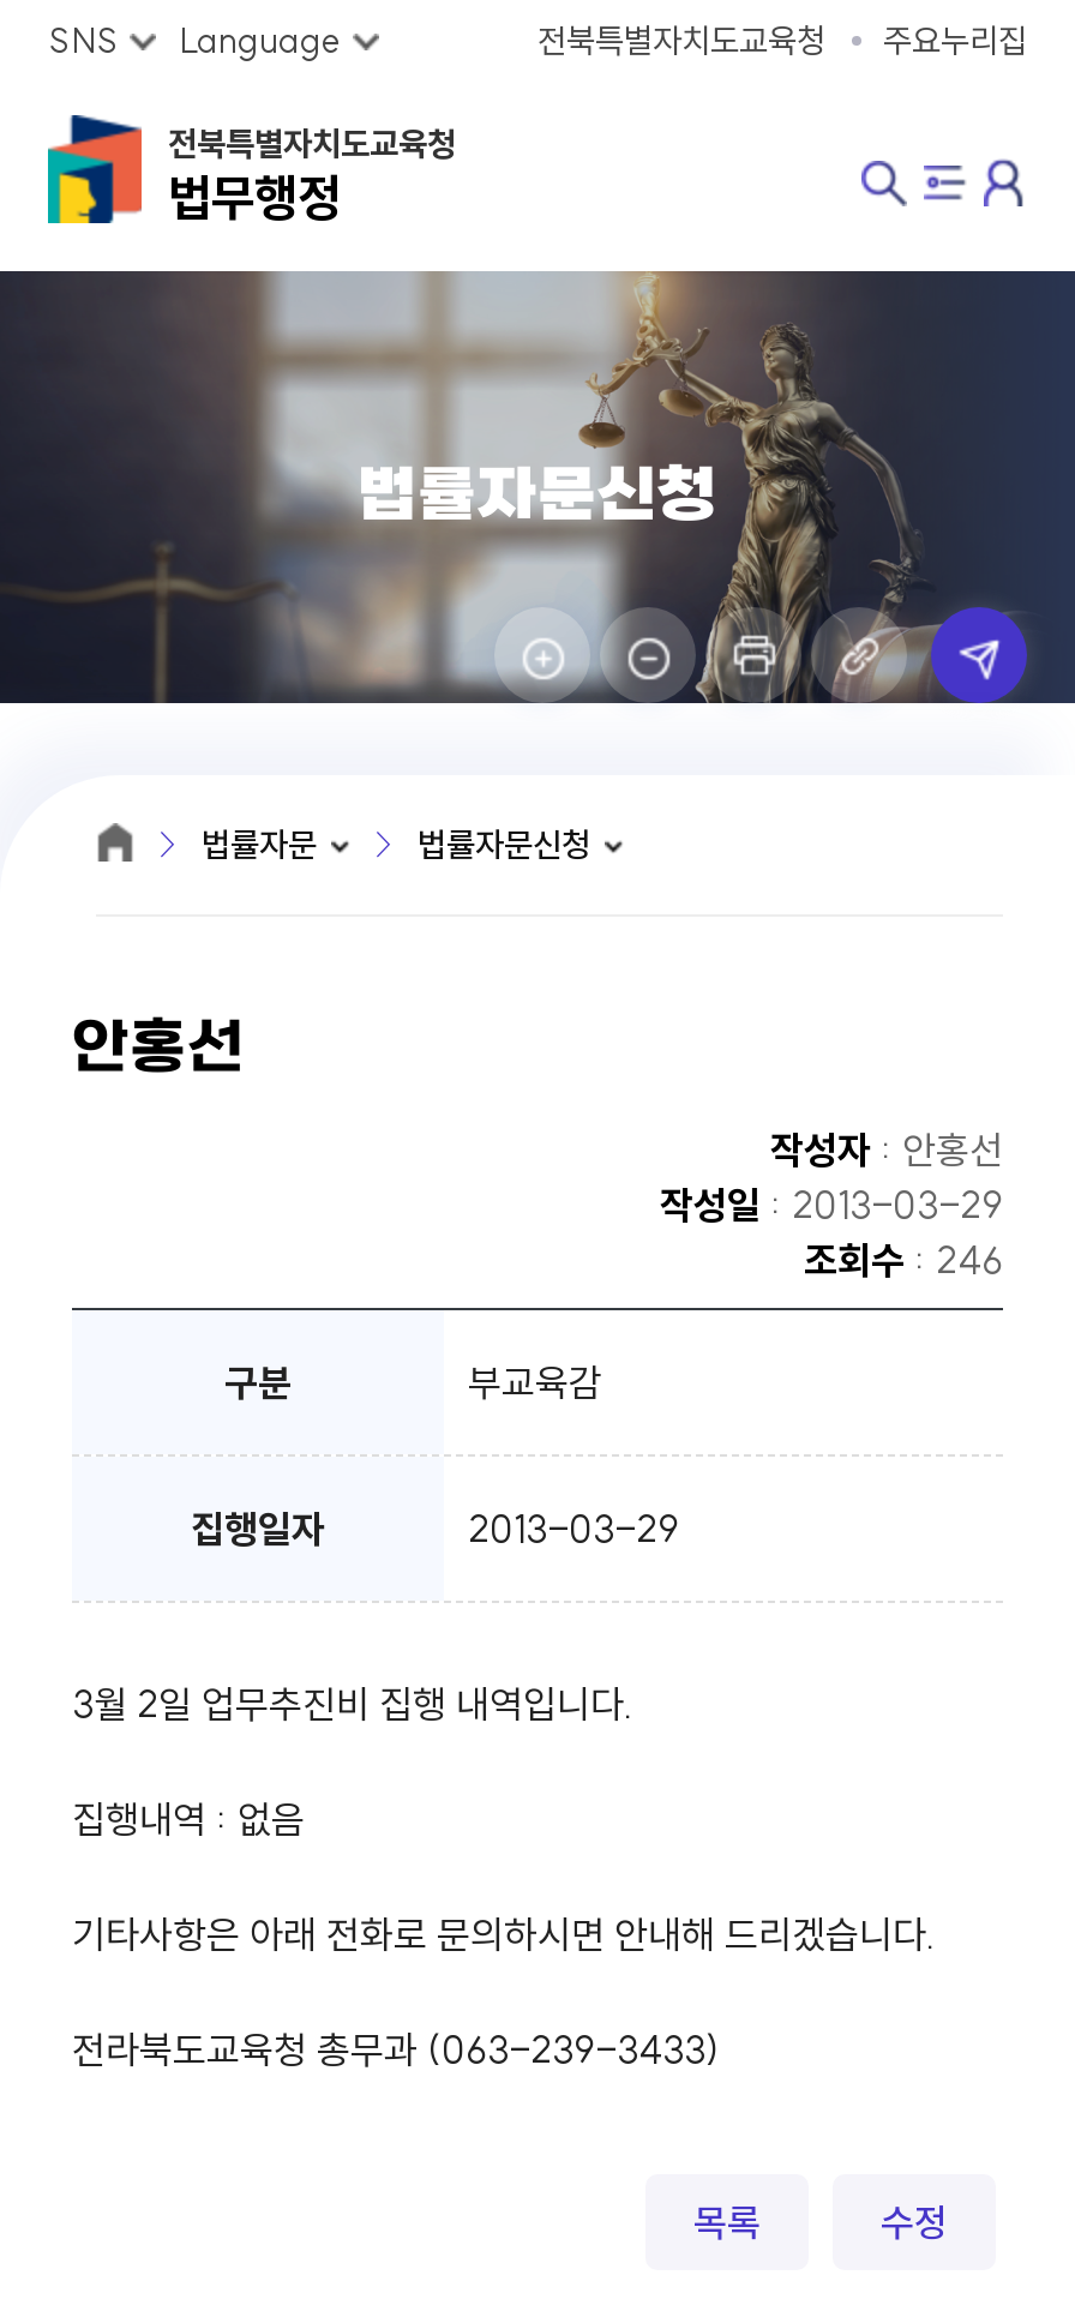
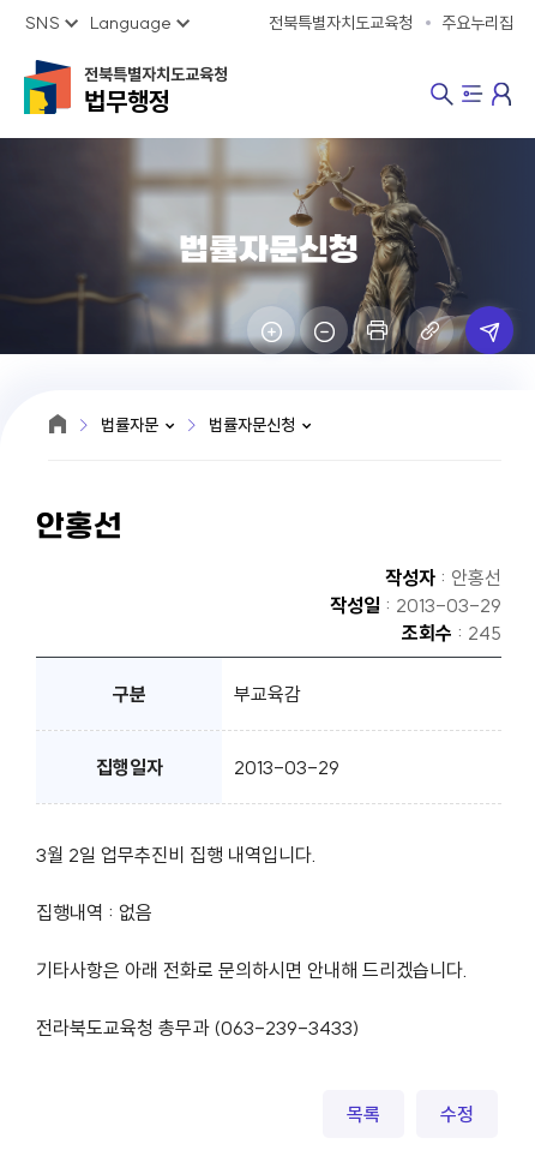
- 조회수: 246
+ 조회수: 245
